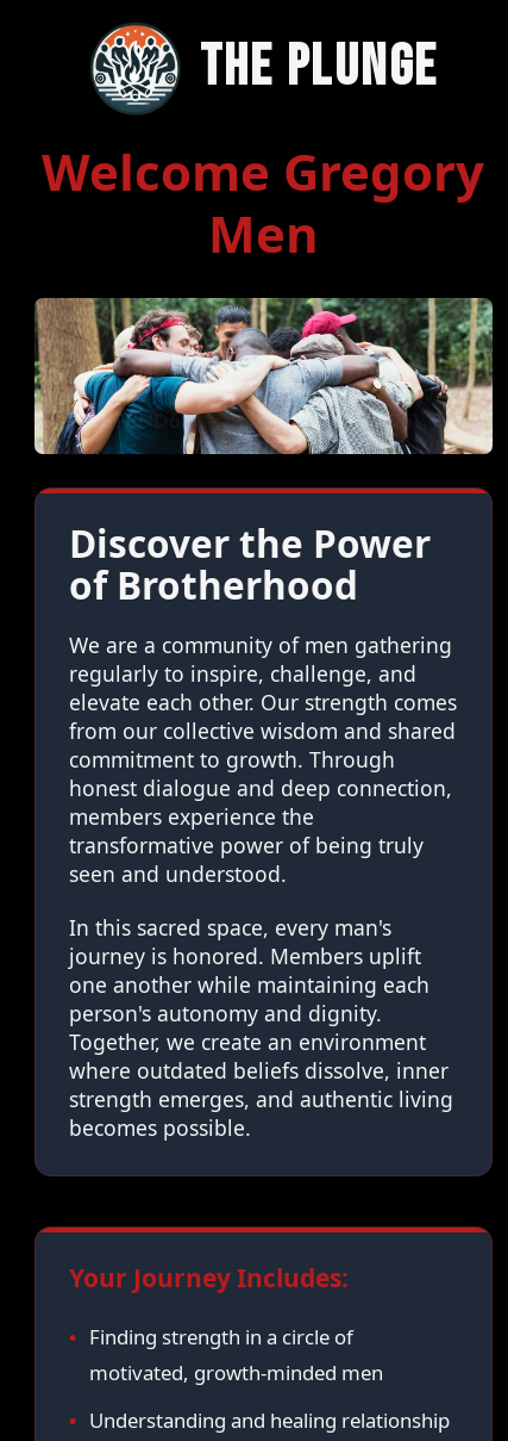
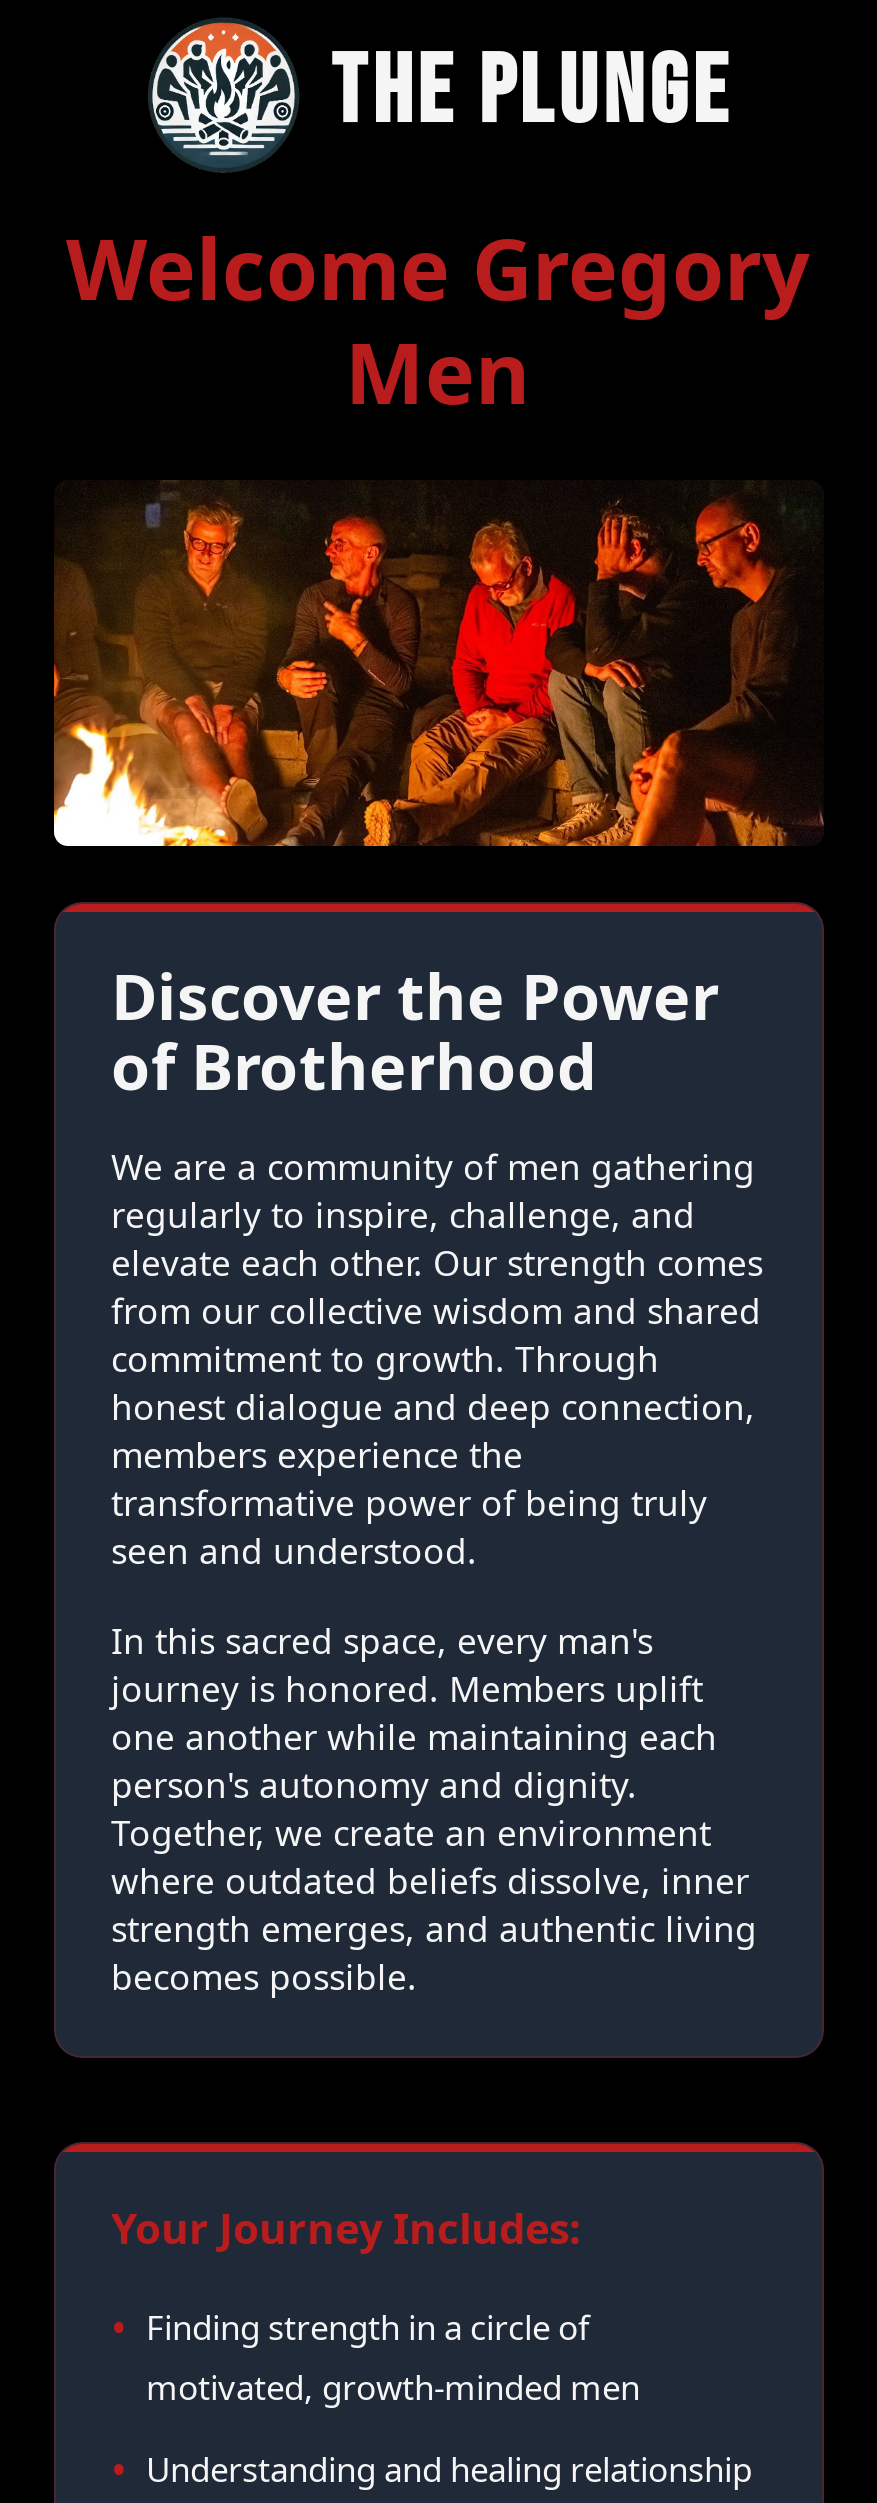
- [image]
+ [image]
